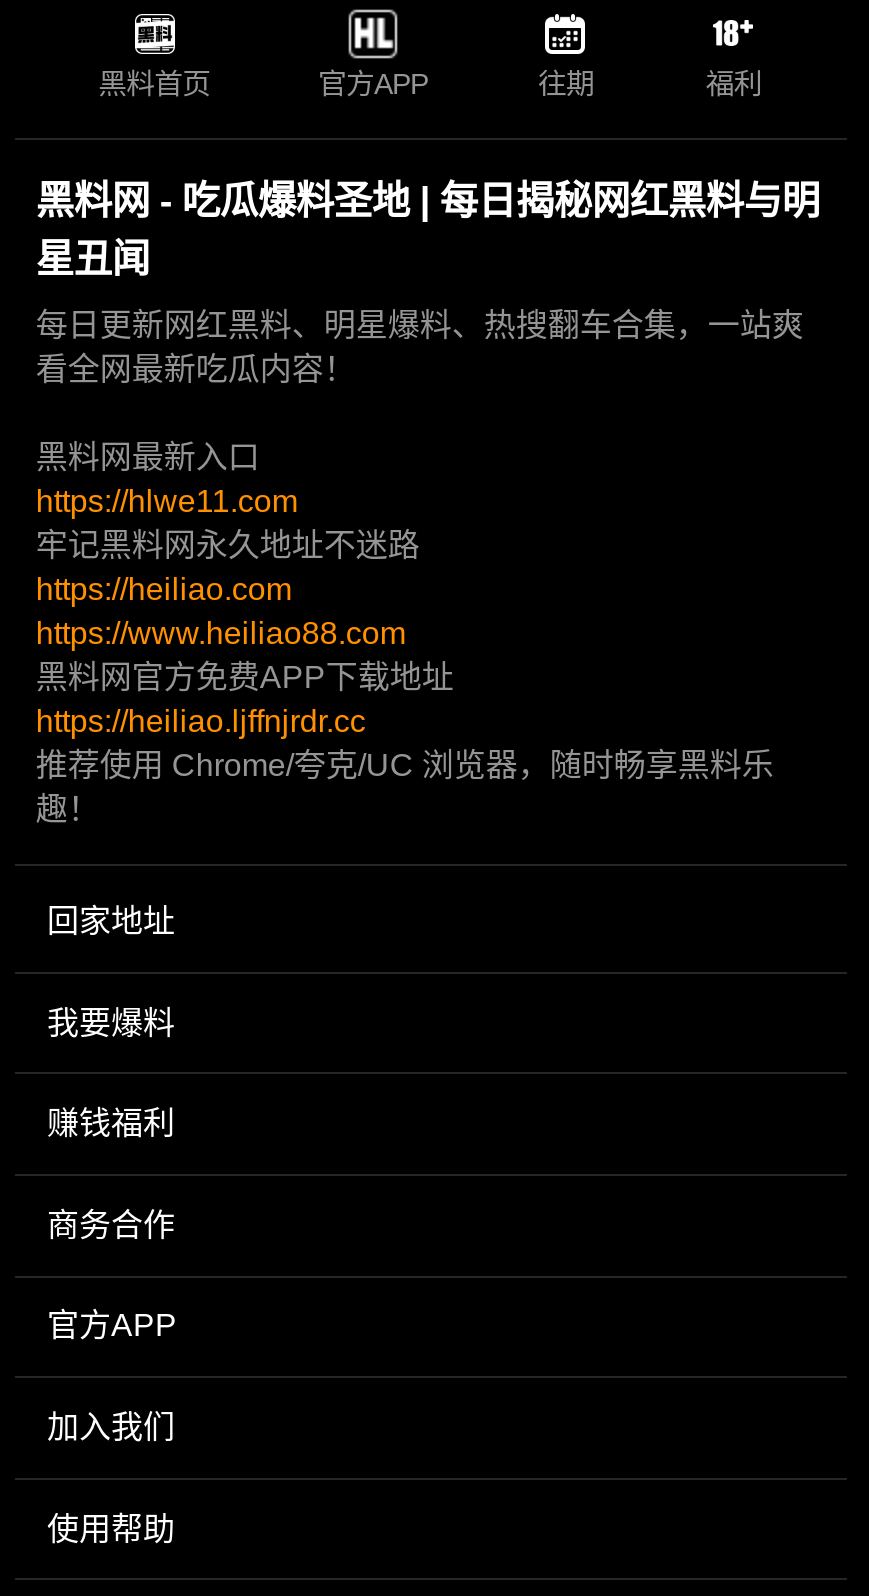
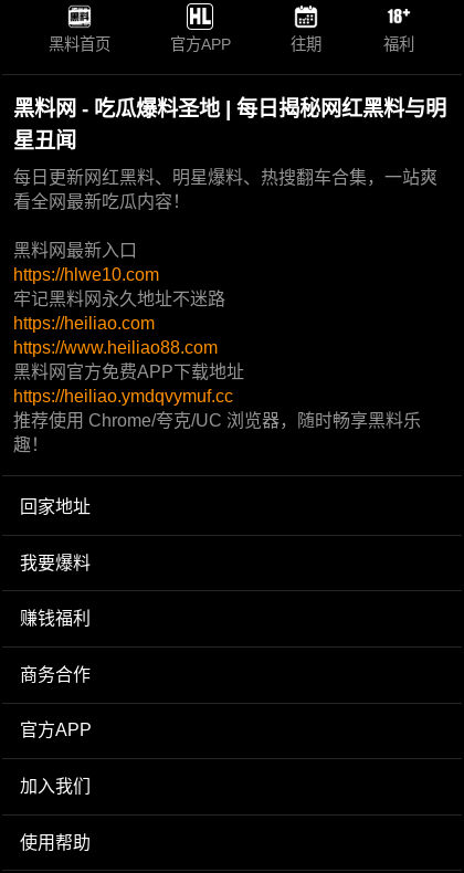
- https://hlwe11.com
+ https://hlwe10.com

- https://heiliao.ljffnjrdr.cc
+ https://heiliao.ymdqvymuf.cc
